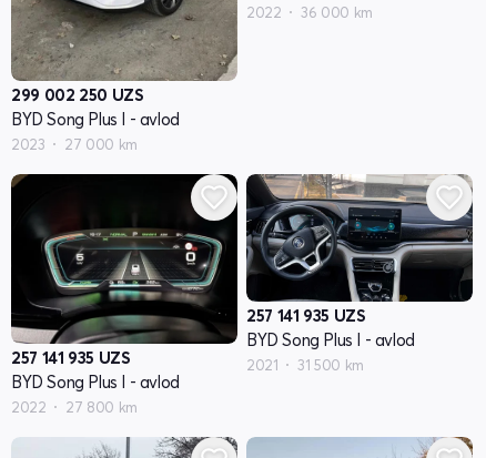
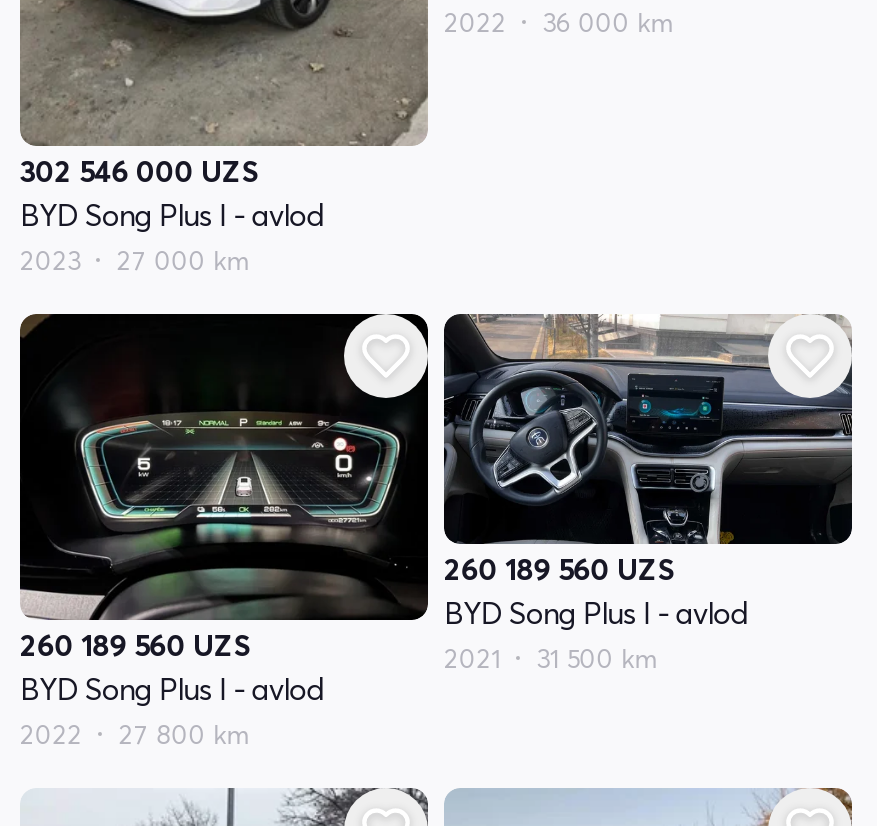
- 299 002 250 UZS
+ 302 546 000 UZS

- 257 141 935 UZS
+ 260 189 560 UZS

- 257 141 935 UZS
+ 260 189 560 UZS
